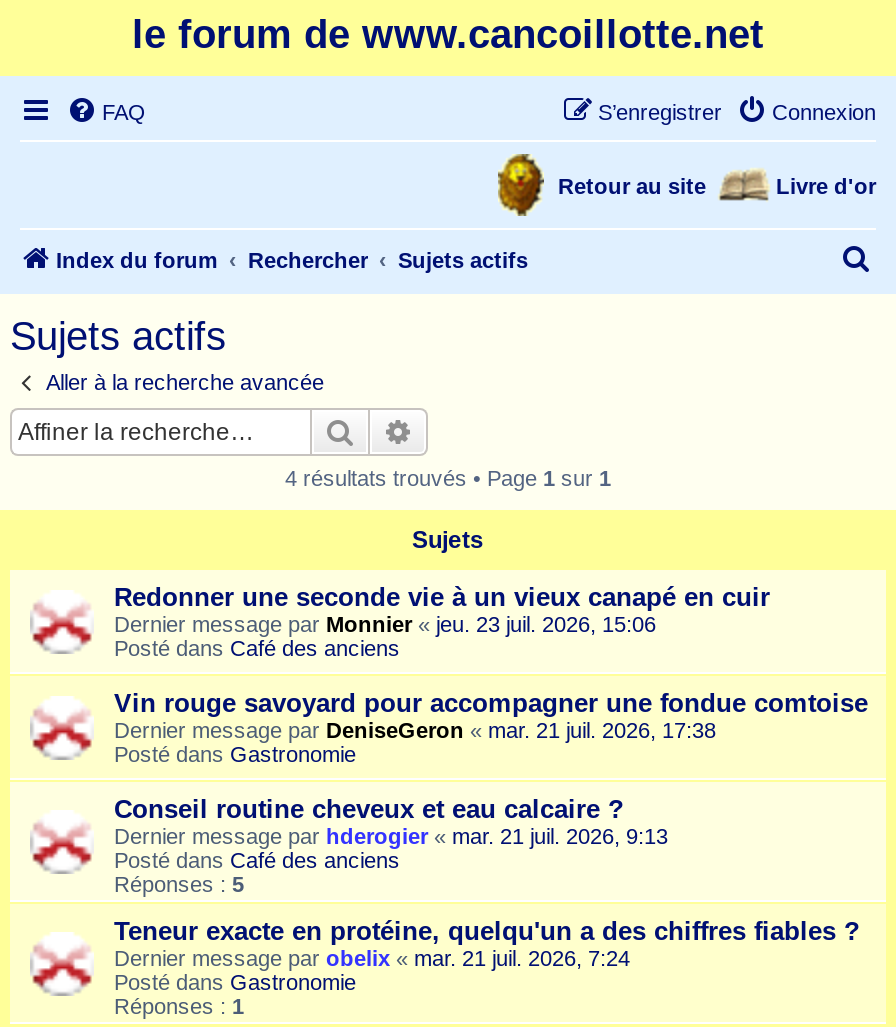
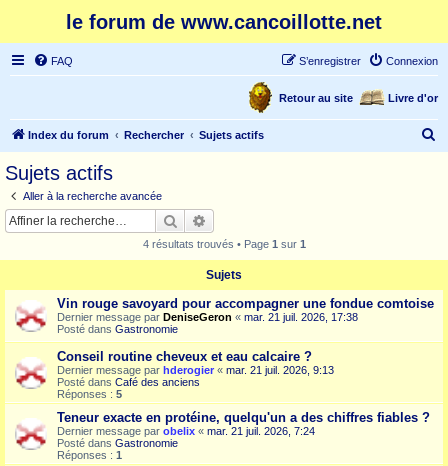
- Redonner une seconde vie à un vieux canapé en cuir
- Dernier message par Monnier «jeu. 23 juil. 2026, 15:06
- Posté dans Café des anciens
